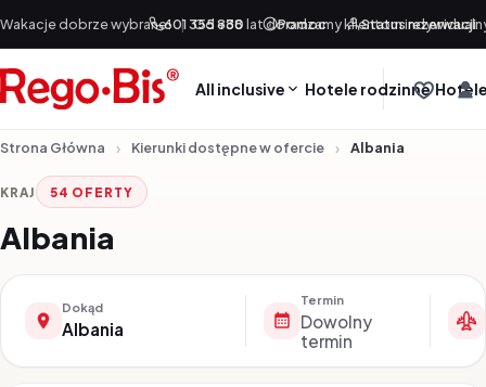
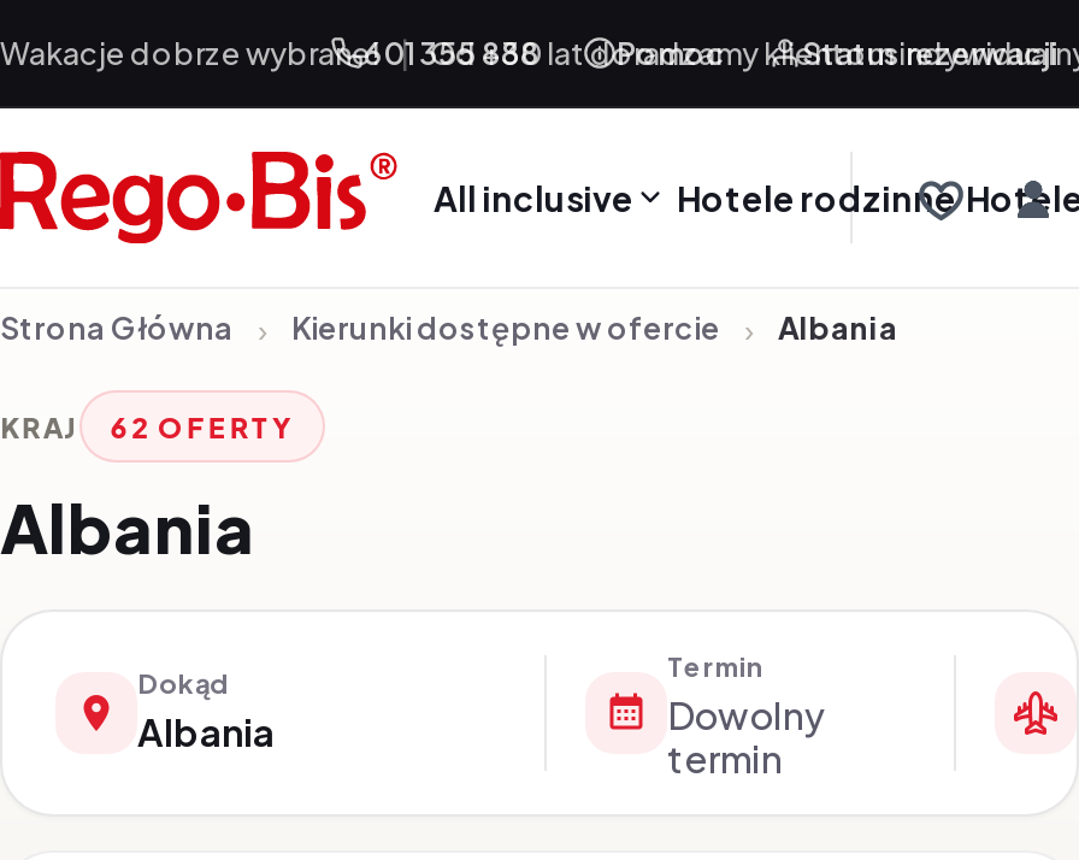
- KRAJ 54 OFERTY
+ KRAJ 62 OFERTY
